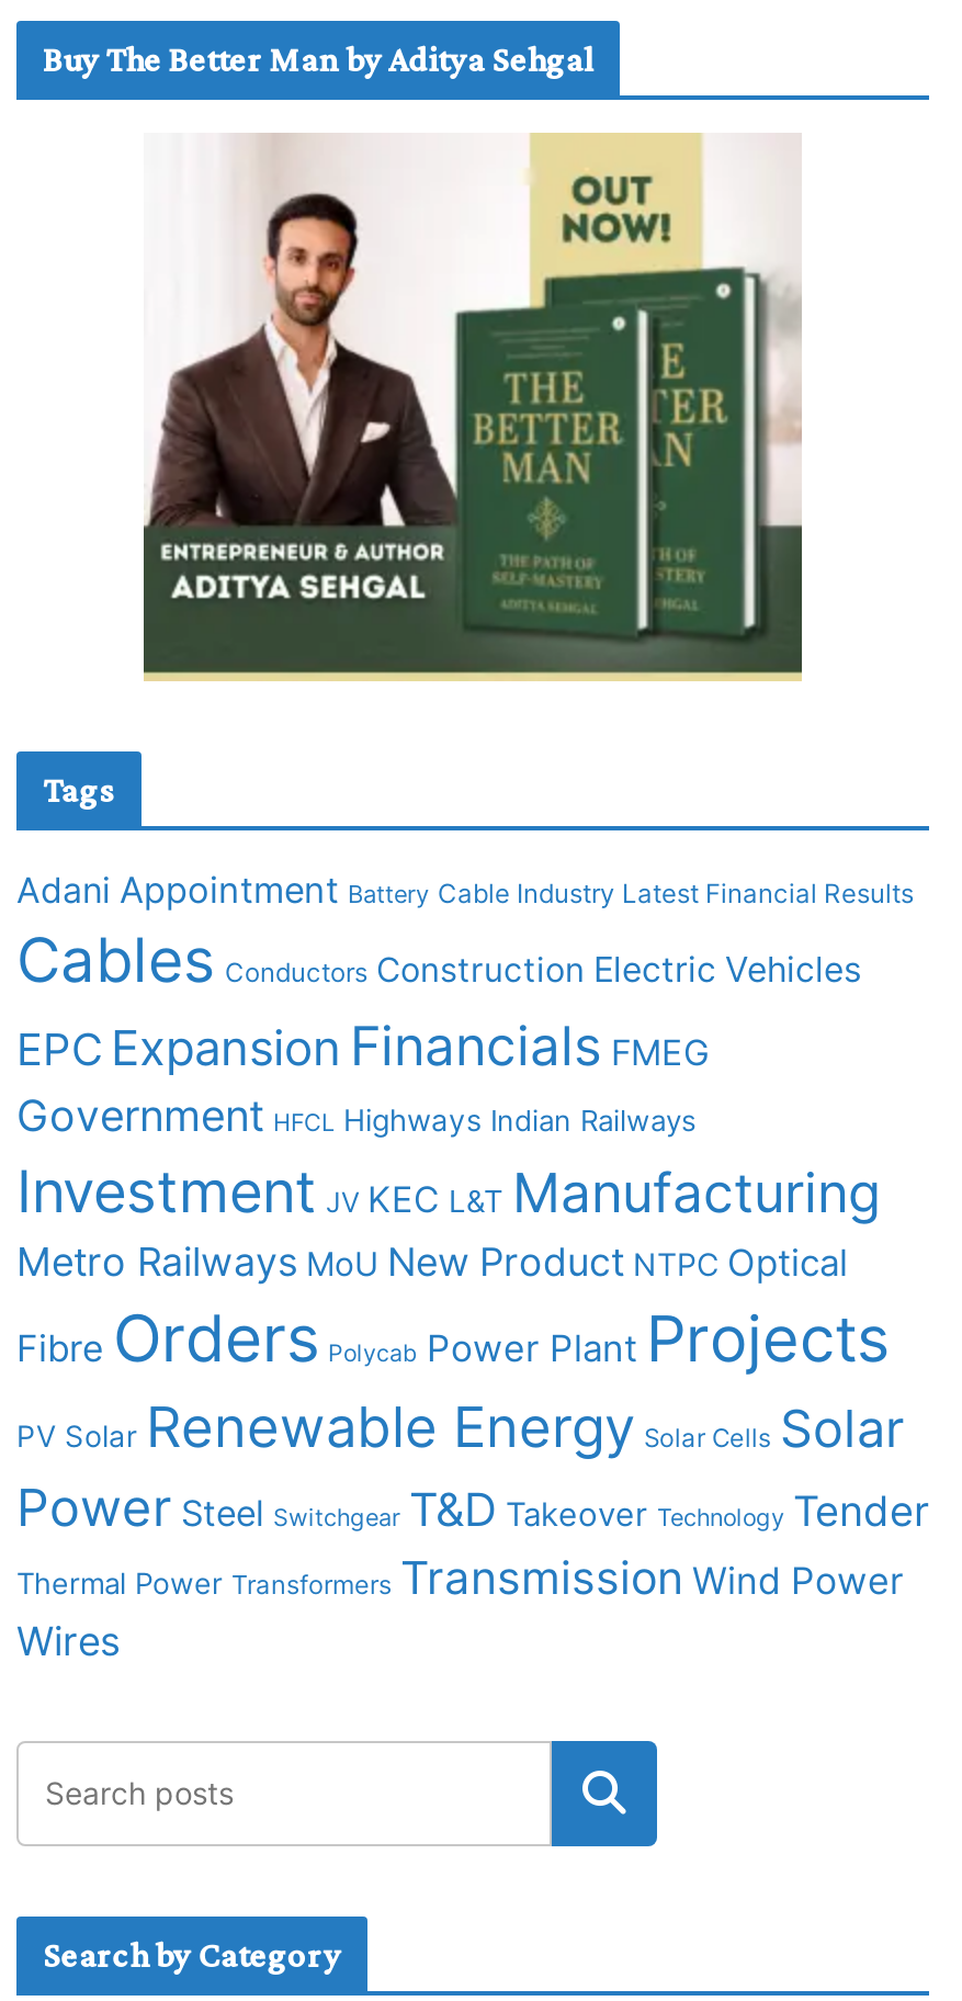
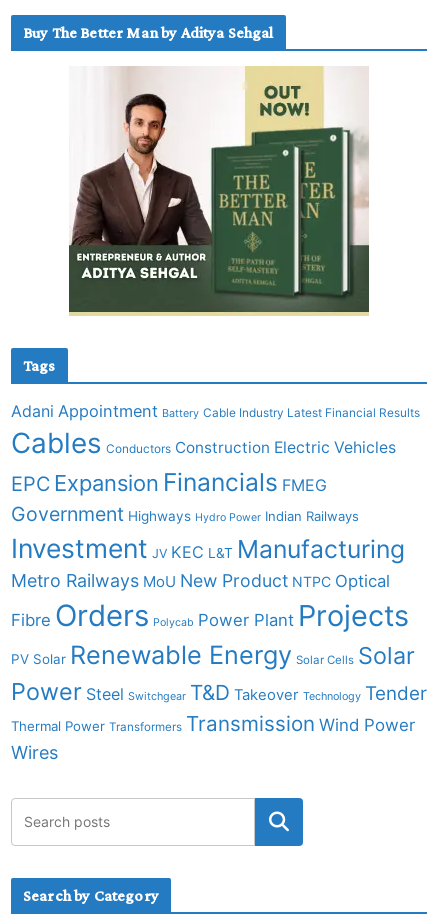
- Government HFCL Highways Indian Railways
+ Government Highways Hydro Power Indian Railways
